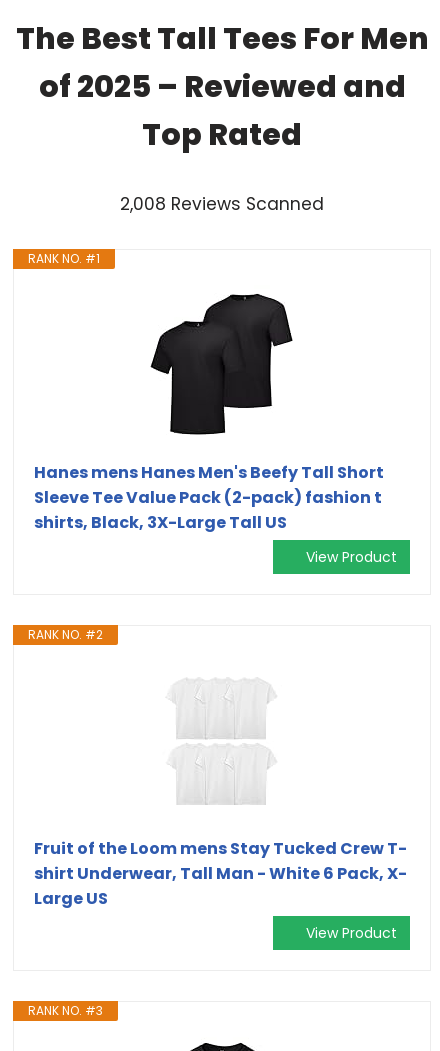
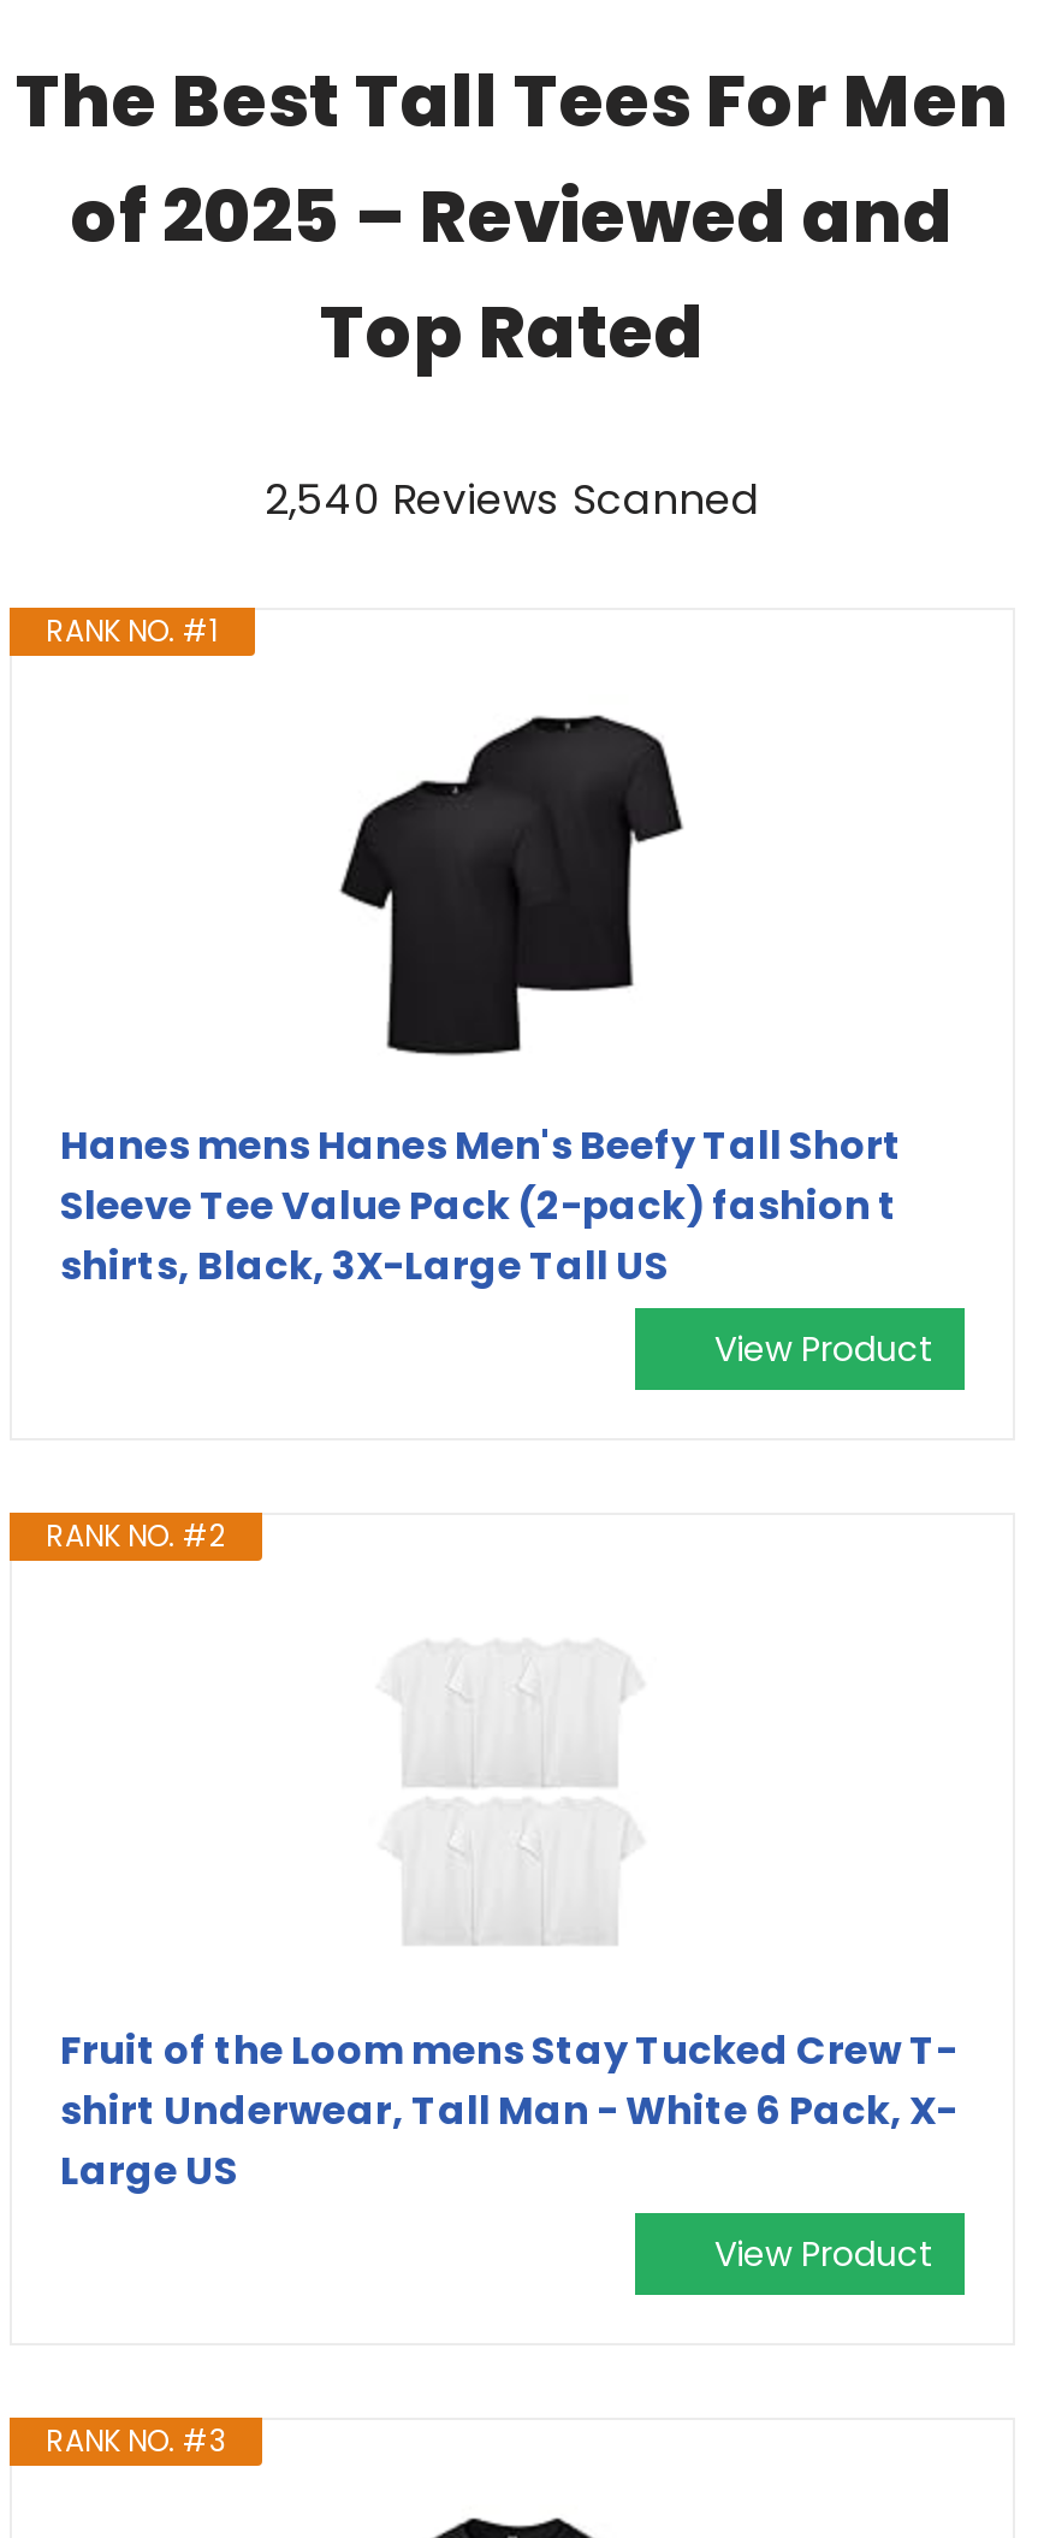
- 2,008 Reviews Scanned
+ 2,540 Reviews Scanned
